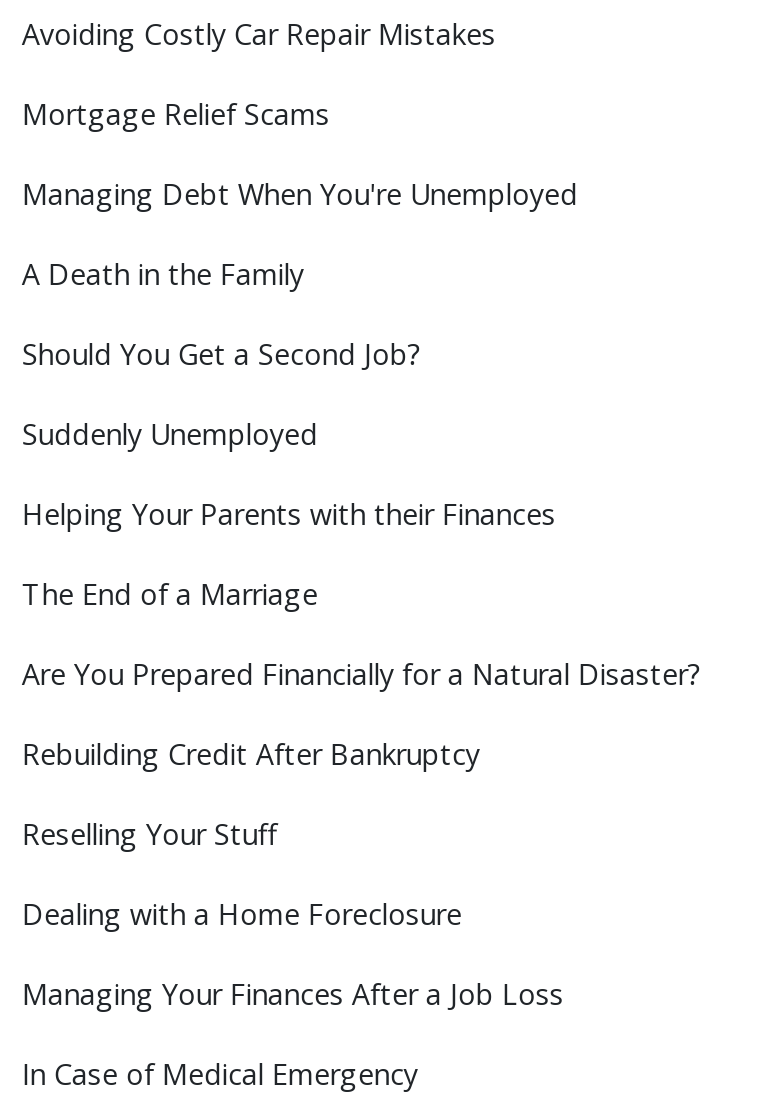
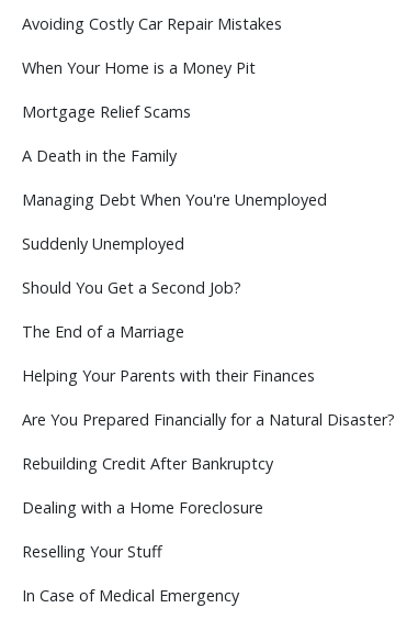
+ When Your Home is a Money Pit

moved down: Mortgage Relief Scams

moved down: Managing Debt When You're Unemployed

moved down: Should You Get a Second Job?

moved down: Helping Your Parents with their Finances

moved down: Are You Prepared Financially for a Natural Disaster? | Rebuilding Credit After Bankruptcy

moved down: Reselling Your Stuff

- Managing Your Finances After a Job Loss
